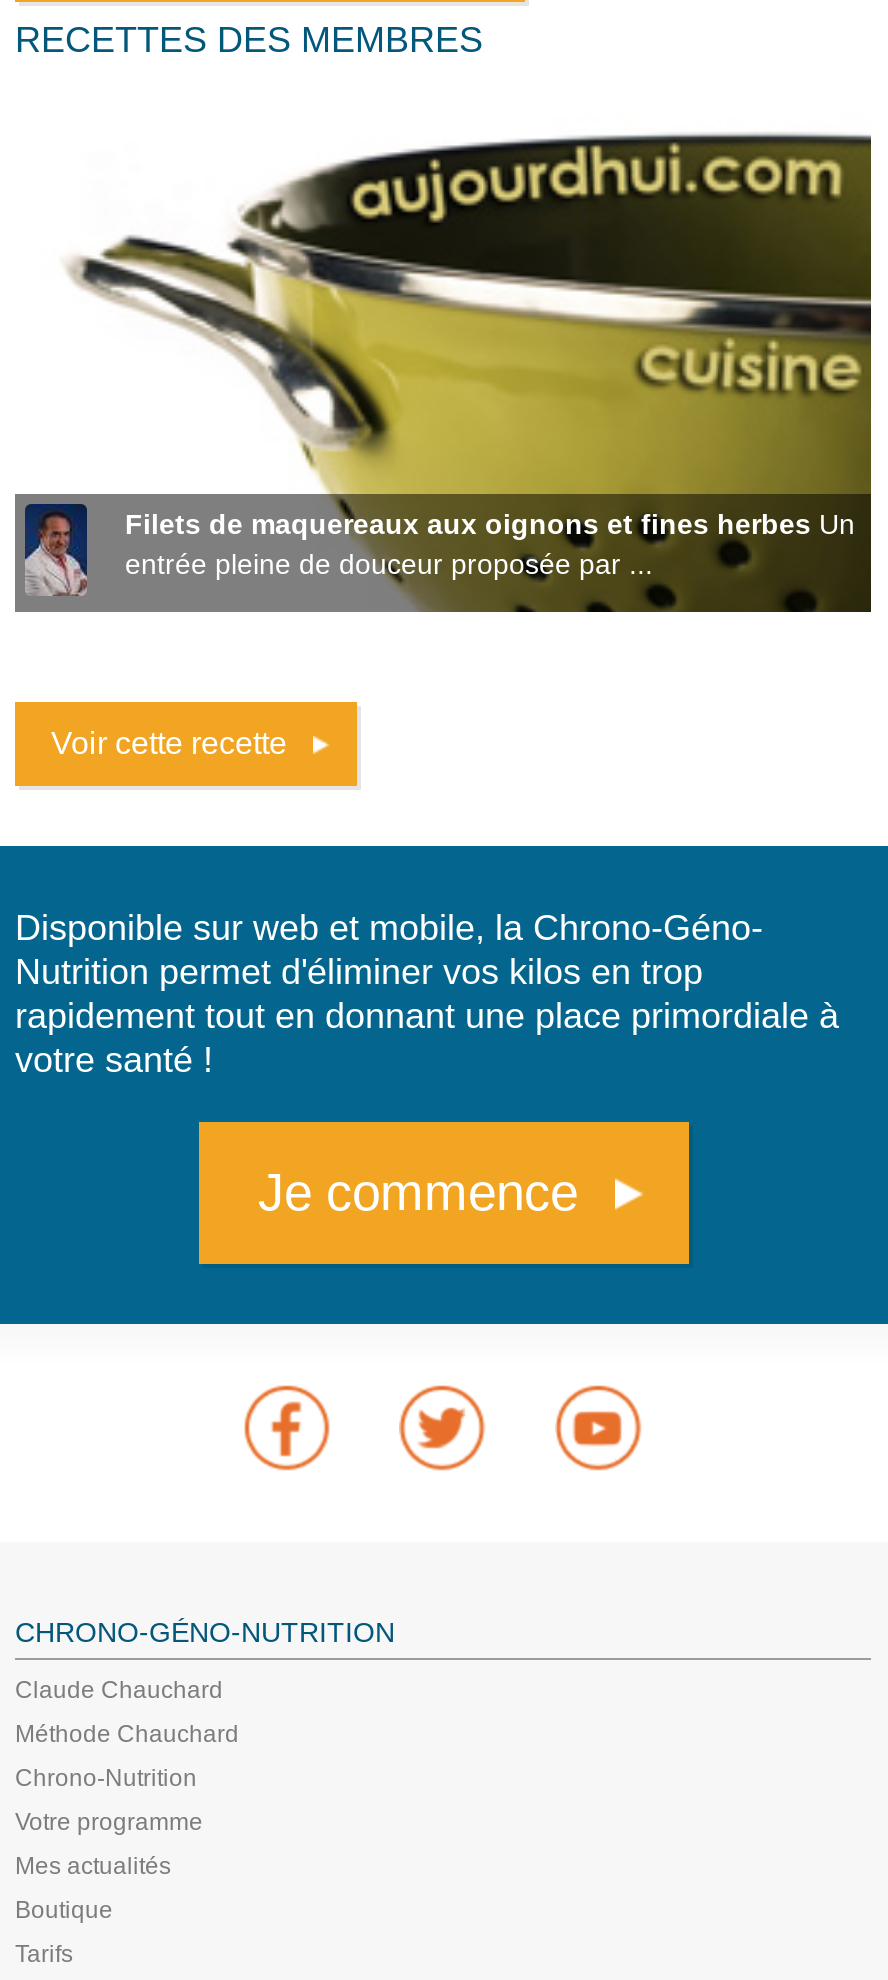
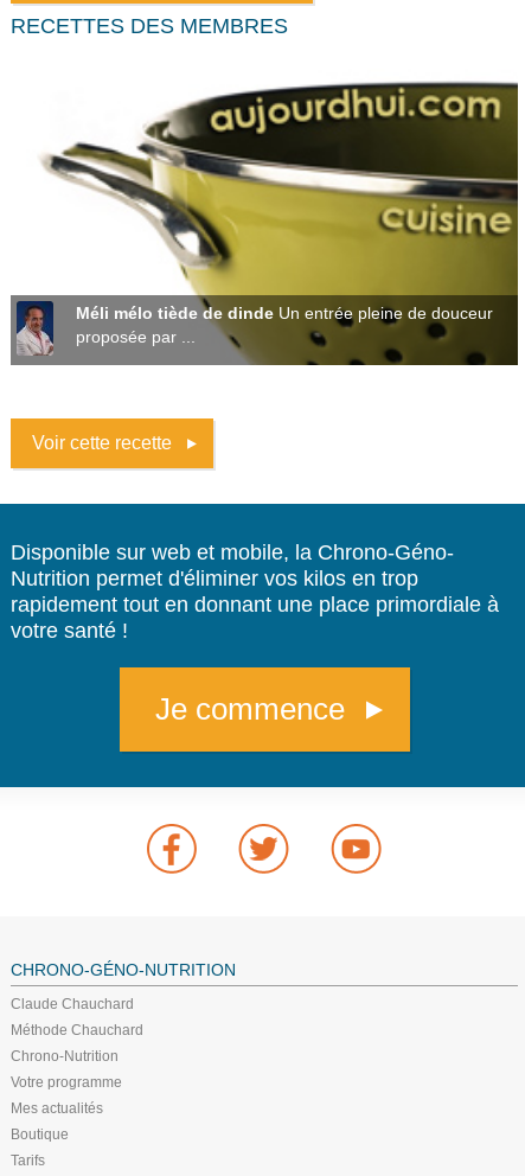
- Filets de maquereaux aux oignons et fines herbes Un
- entrée pleine de douceur proposée par ...
+ Méli mélo tiède de dinde Un entrée pleine de douceur
+ proposée par ...
